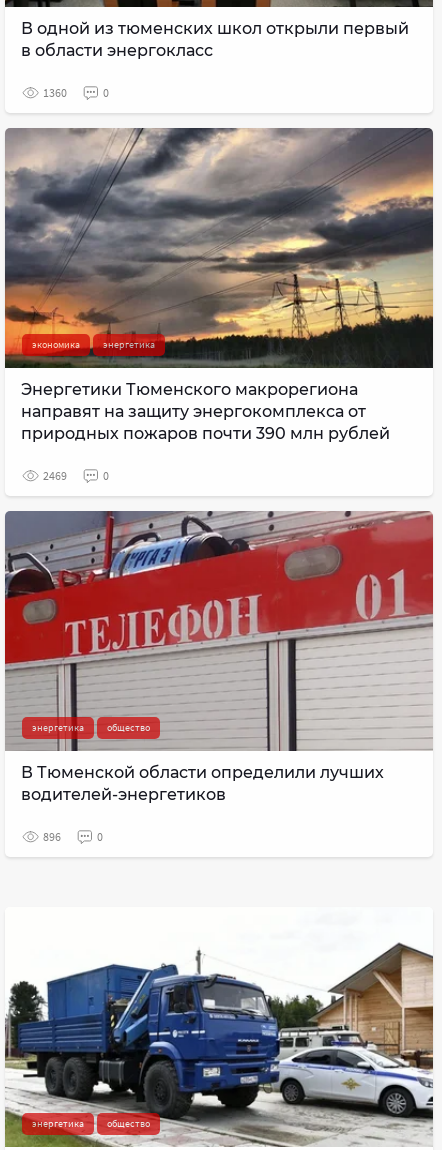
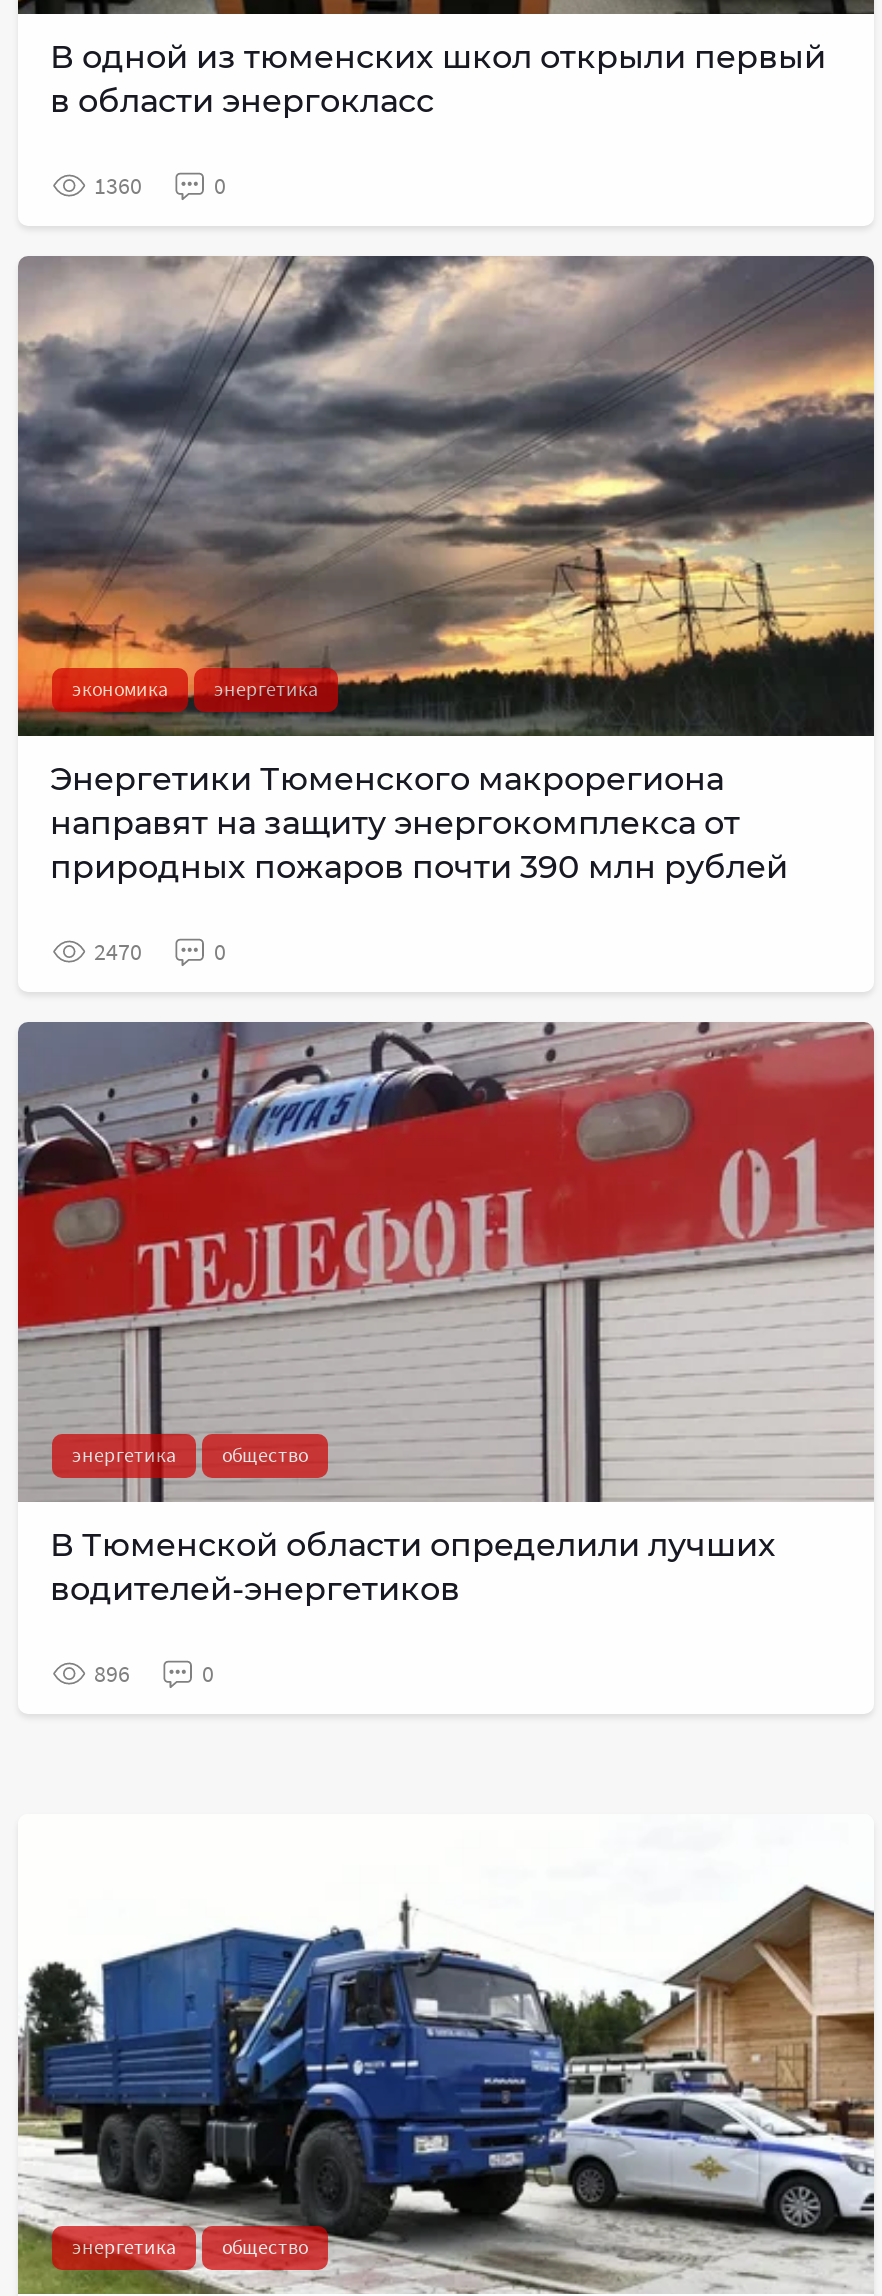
- 2469
+ 2470
